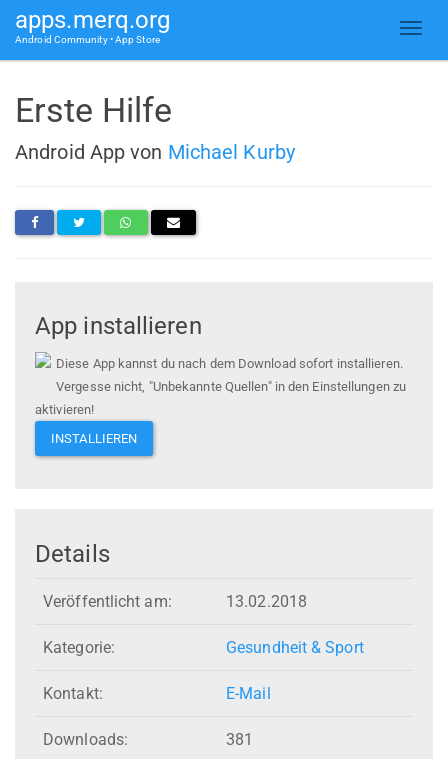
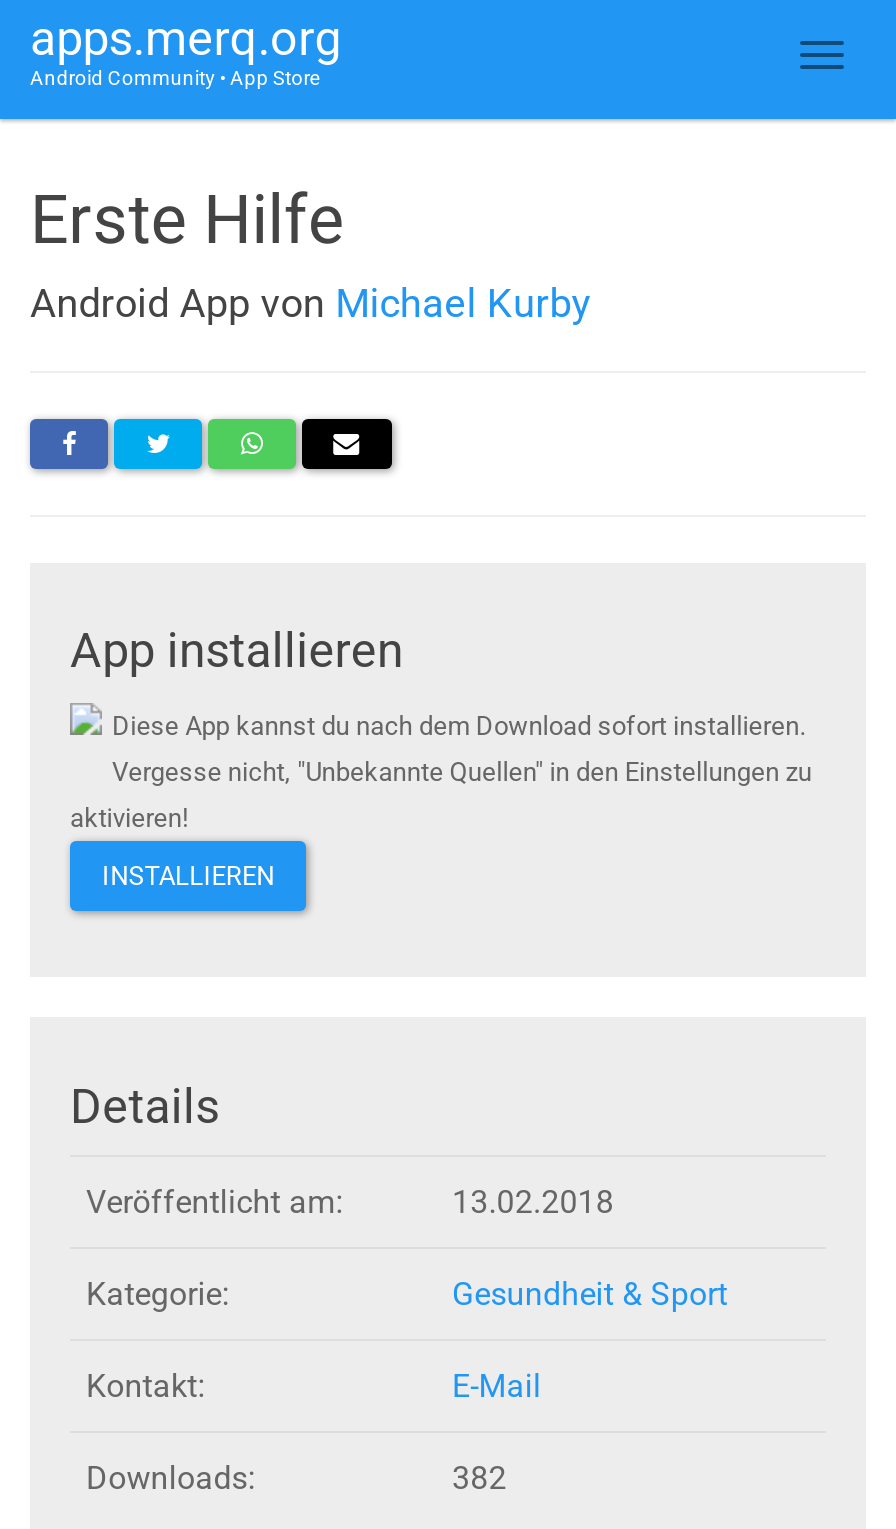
- 381
+ 382
